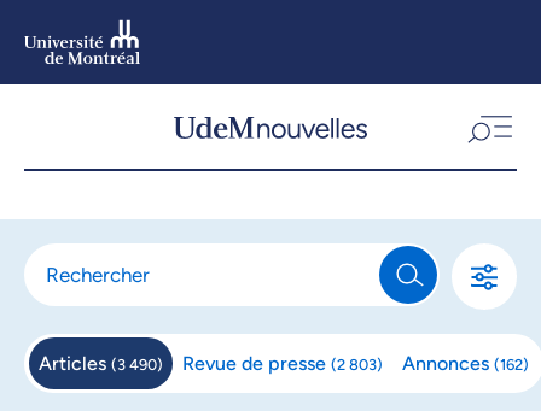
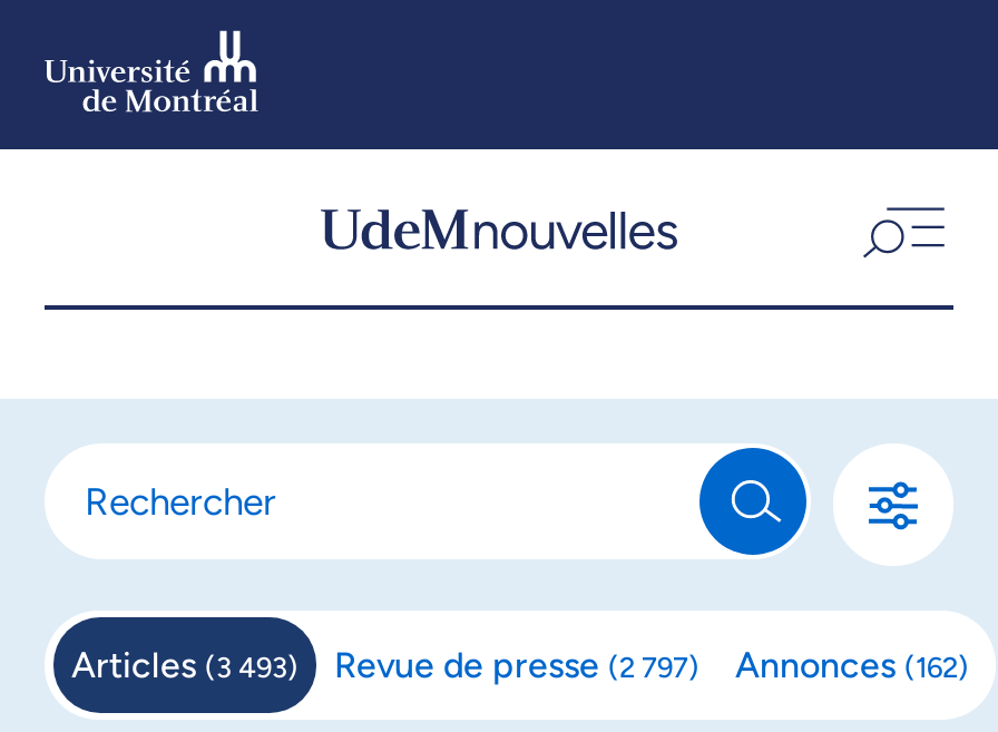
- Articles (3 490)
+ Articles (3 493)

- Revue de presse (2 803)
+ Revue de presse (2 797)
